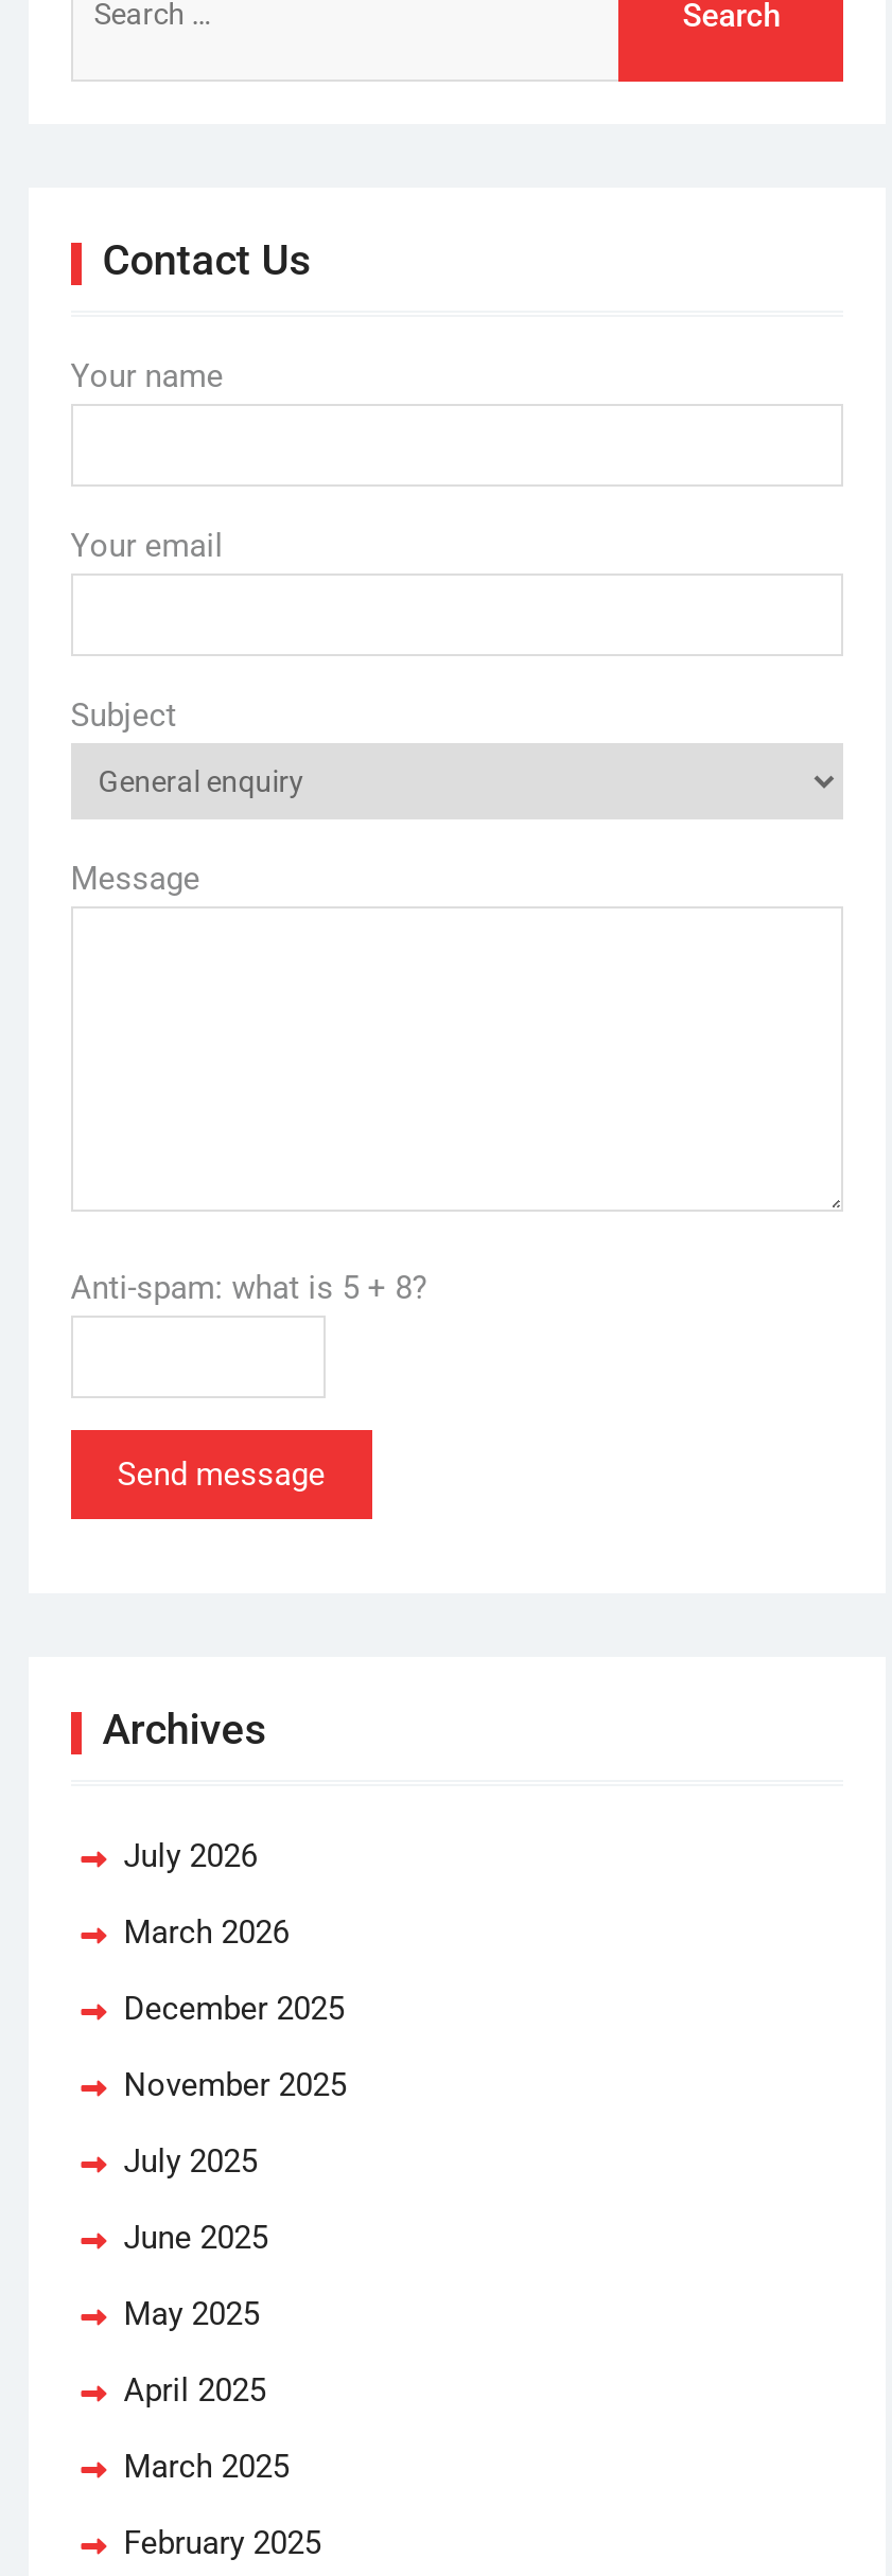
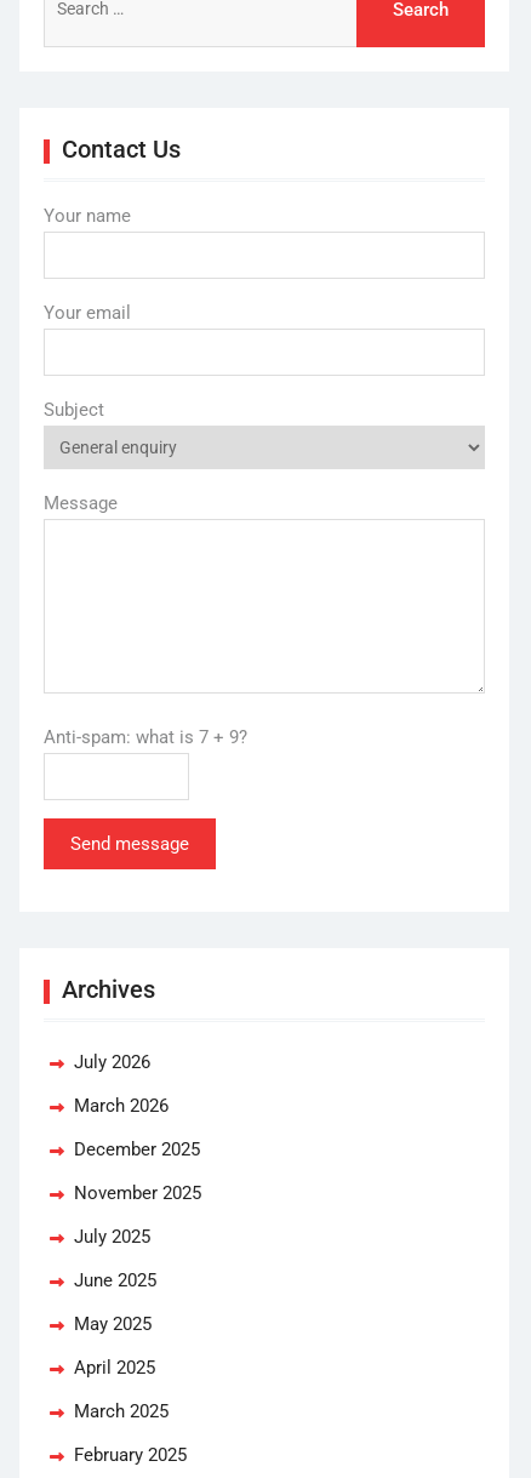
- Anti-spam: what is 5 + 8?
+ Anti-spam: what is 7 + 9?
